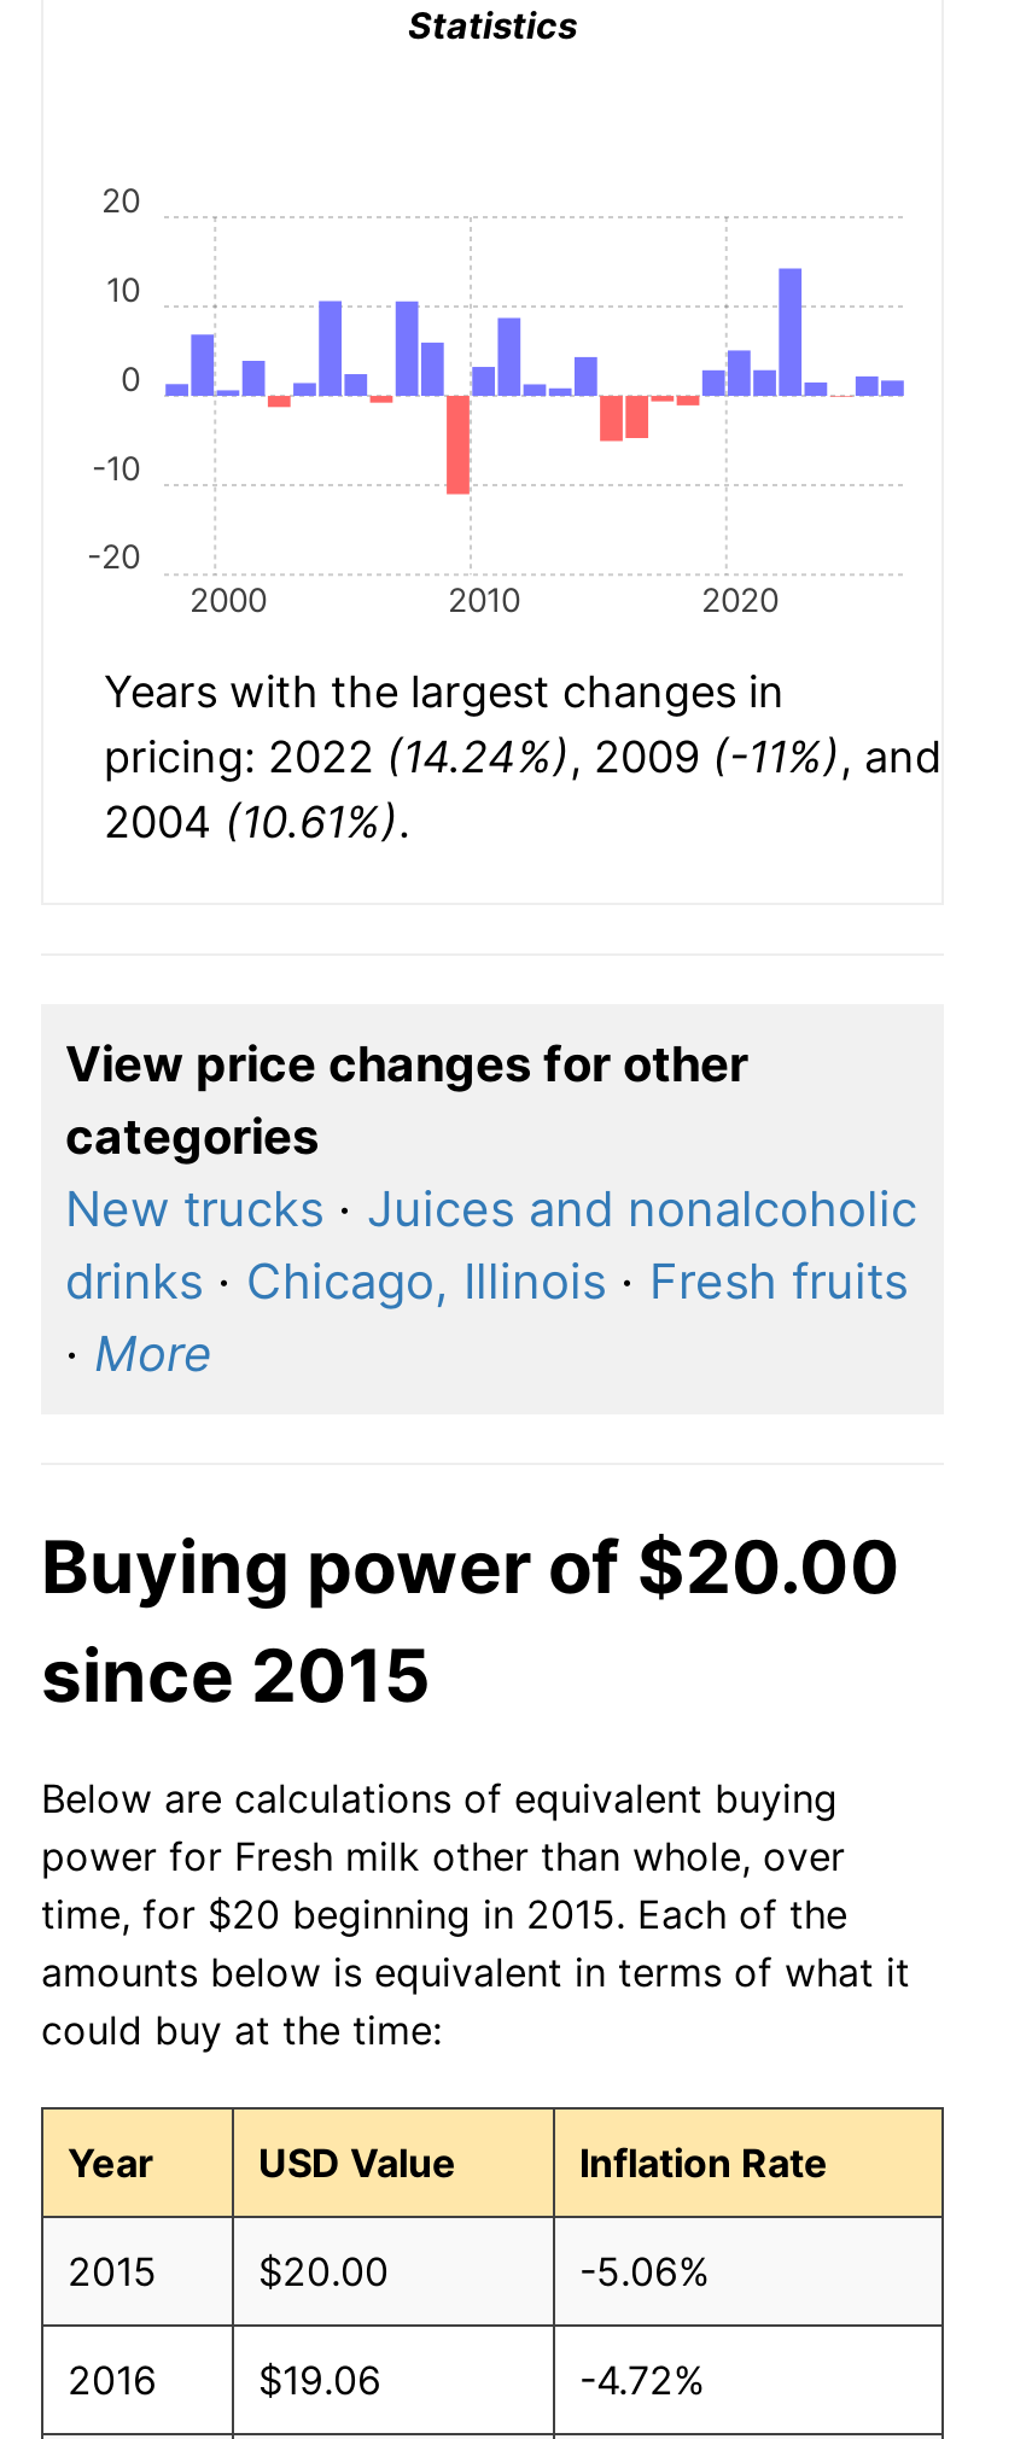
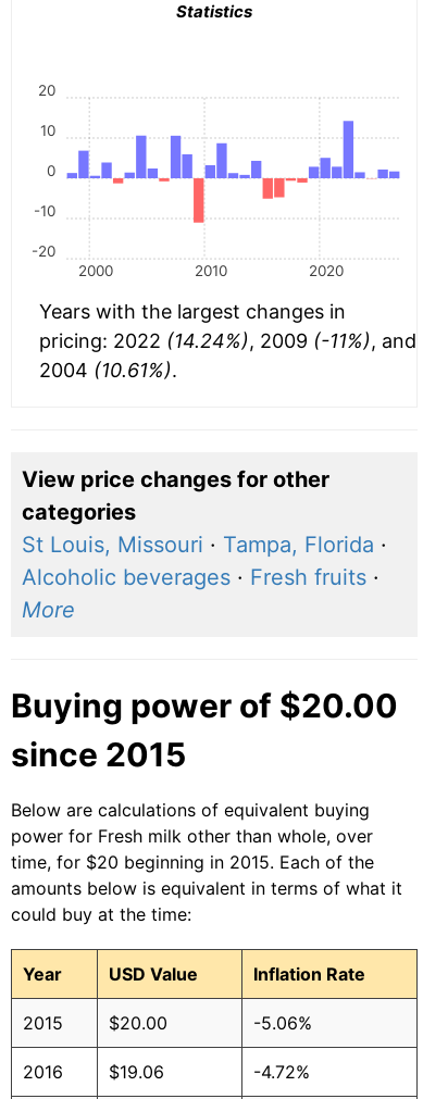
- New trucks · Juices and nonalcoholic
- drinks · Chicago, Illinois · Fresh fruits
- · More
+ St Louis, Missouri · Tampa, Florida ·
+ Alcoholic beverages · Fresh fruits ·
+ More
